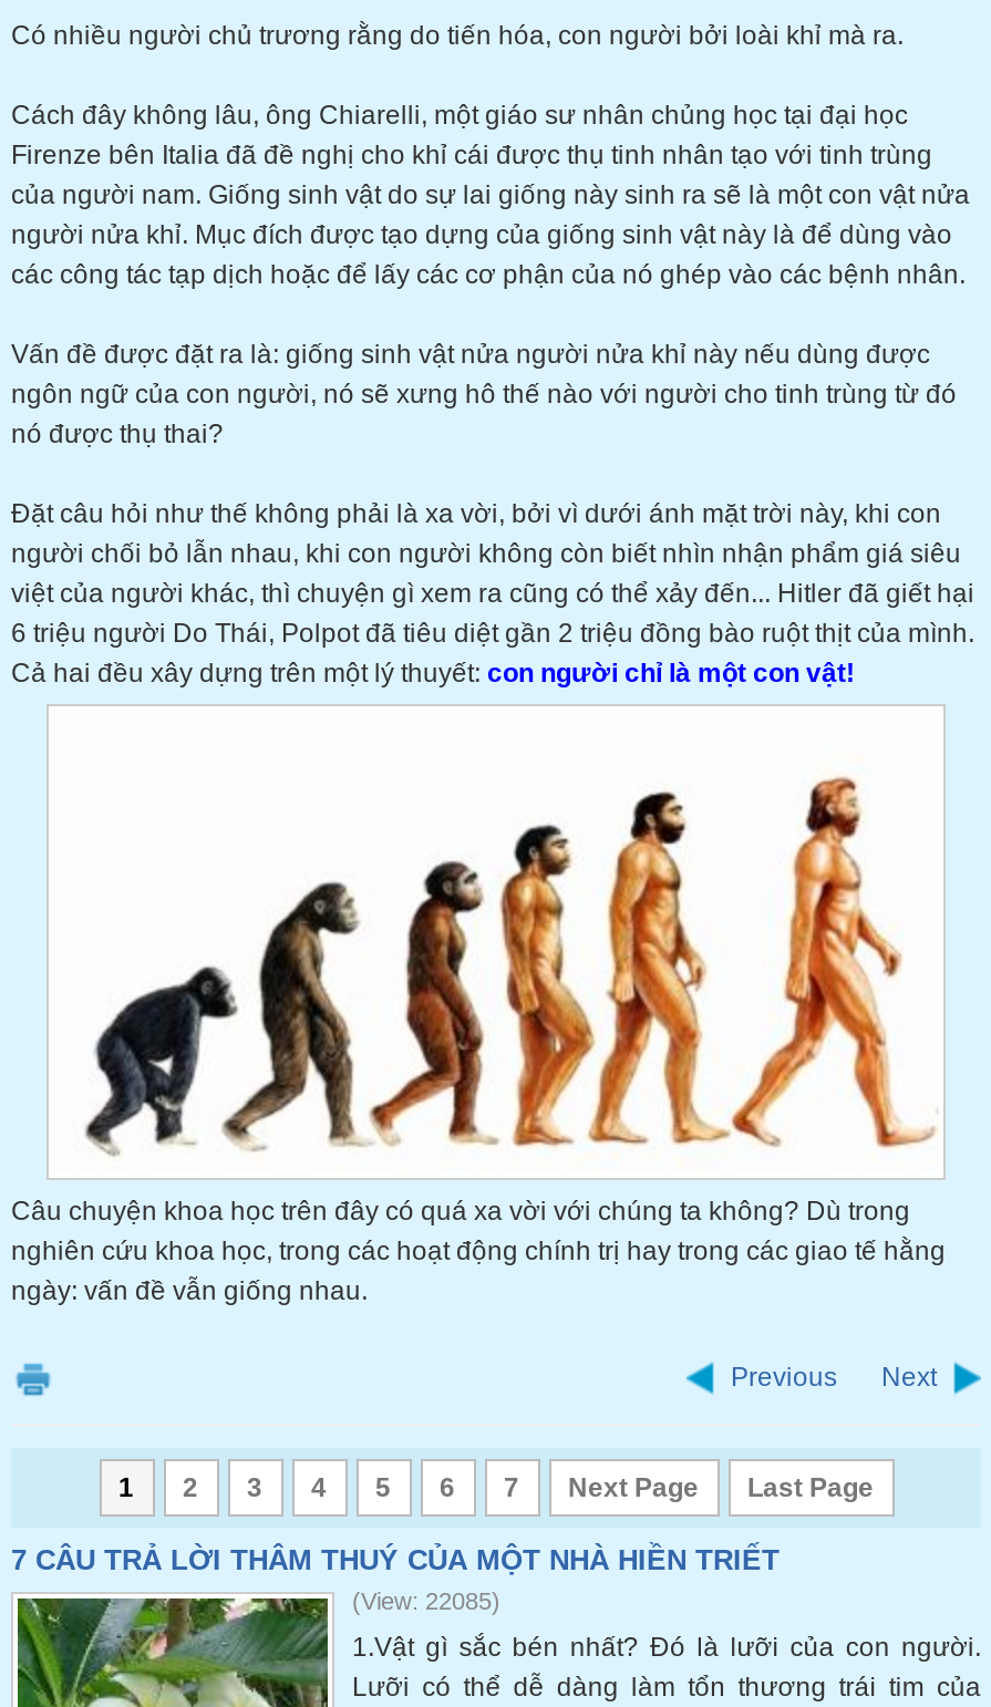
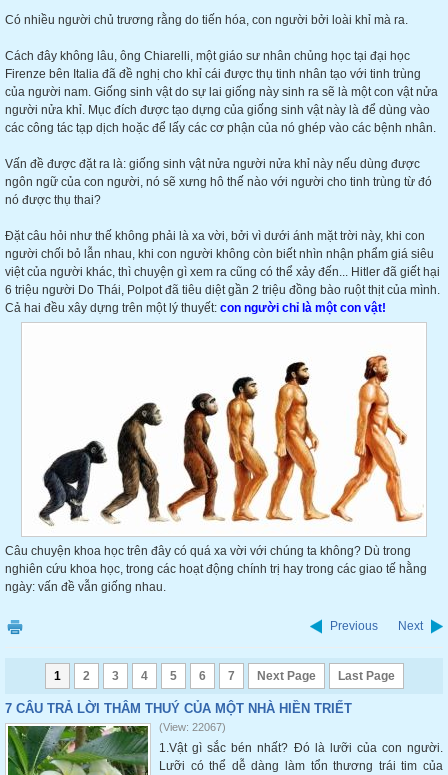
- (View: 22085)
+ (View: 22067)
